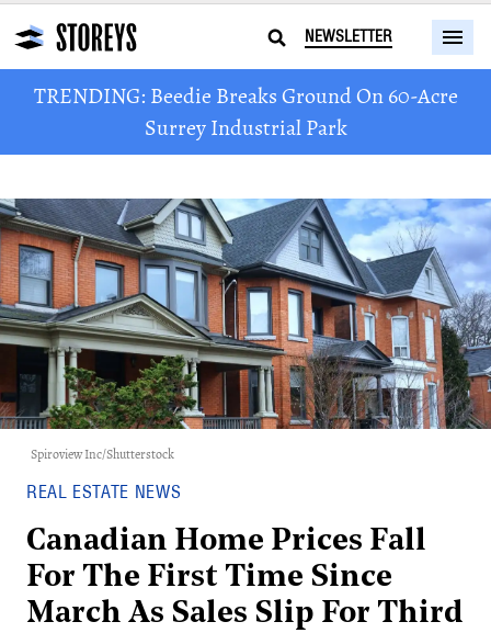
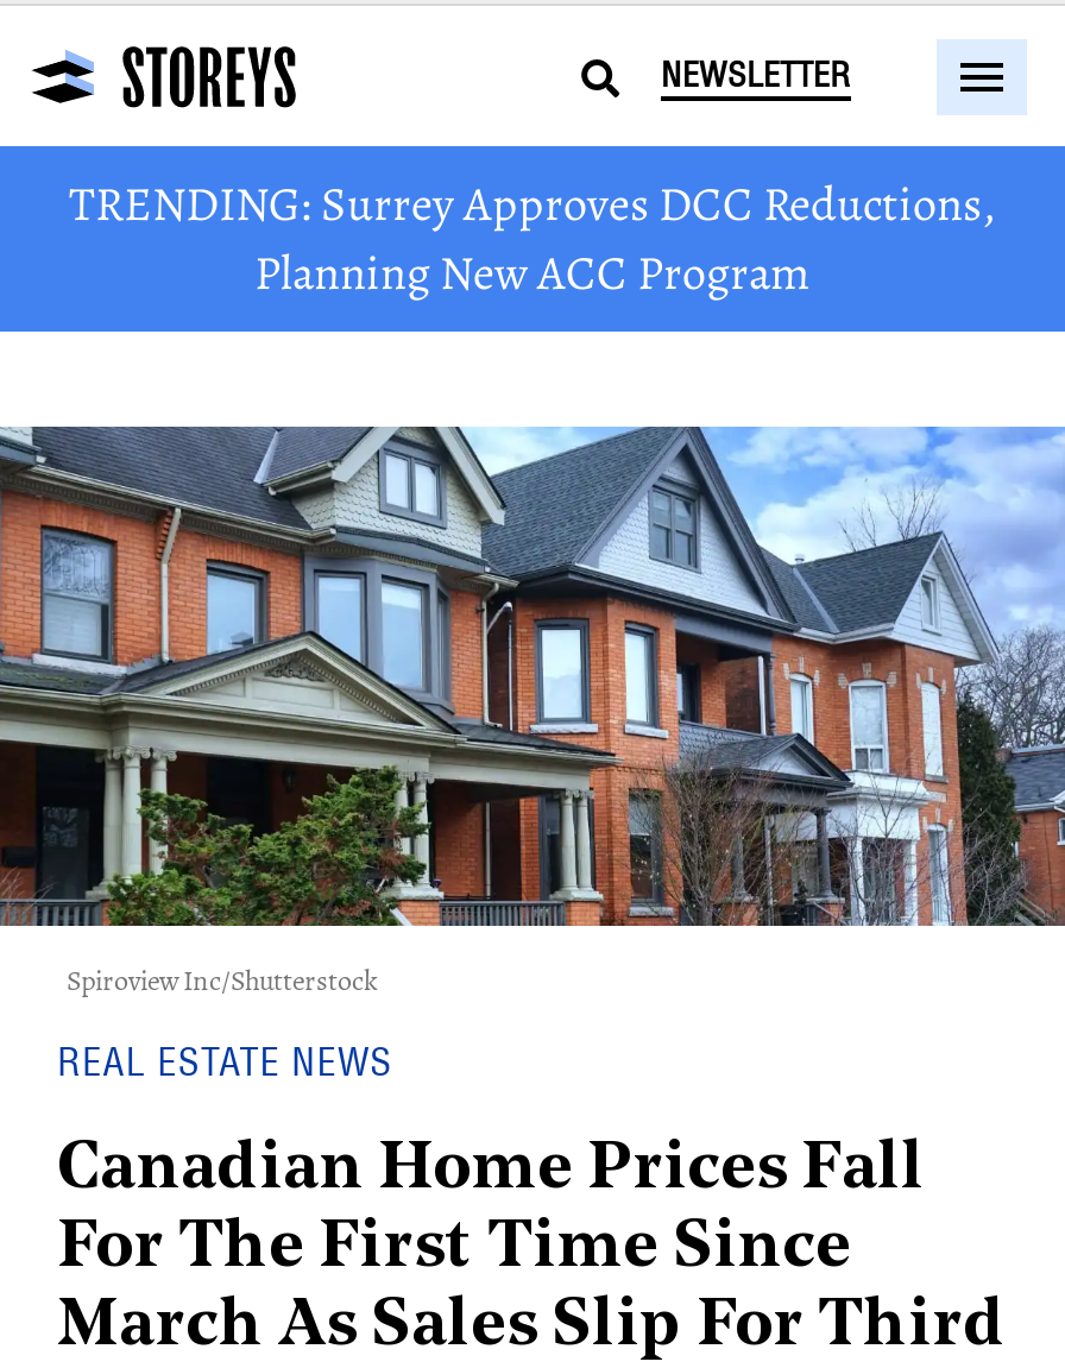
- TRENDING: Beedie Breaks Ground On 60-Acre
- Surrey Industrial Park
+ TRENDING: Surrey Approves DCC Reductions,
+ Planning New ACC Program
